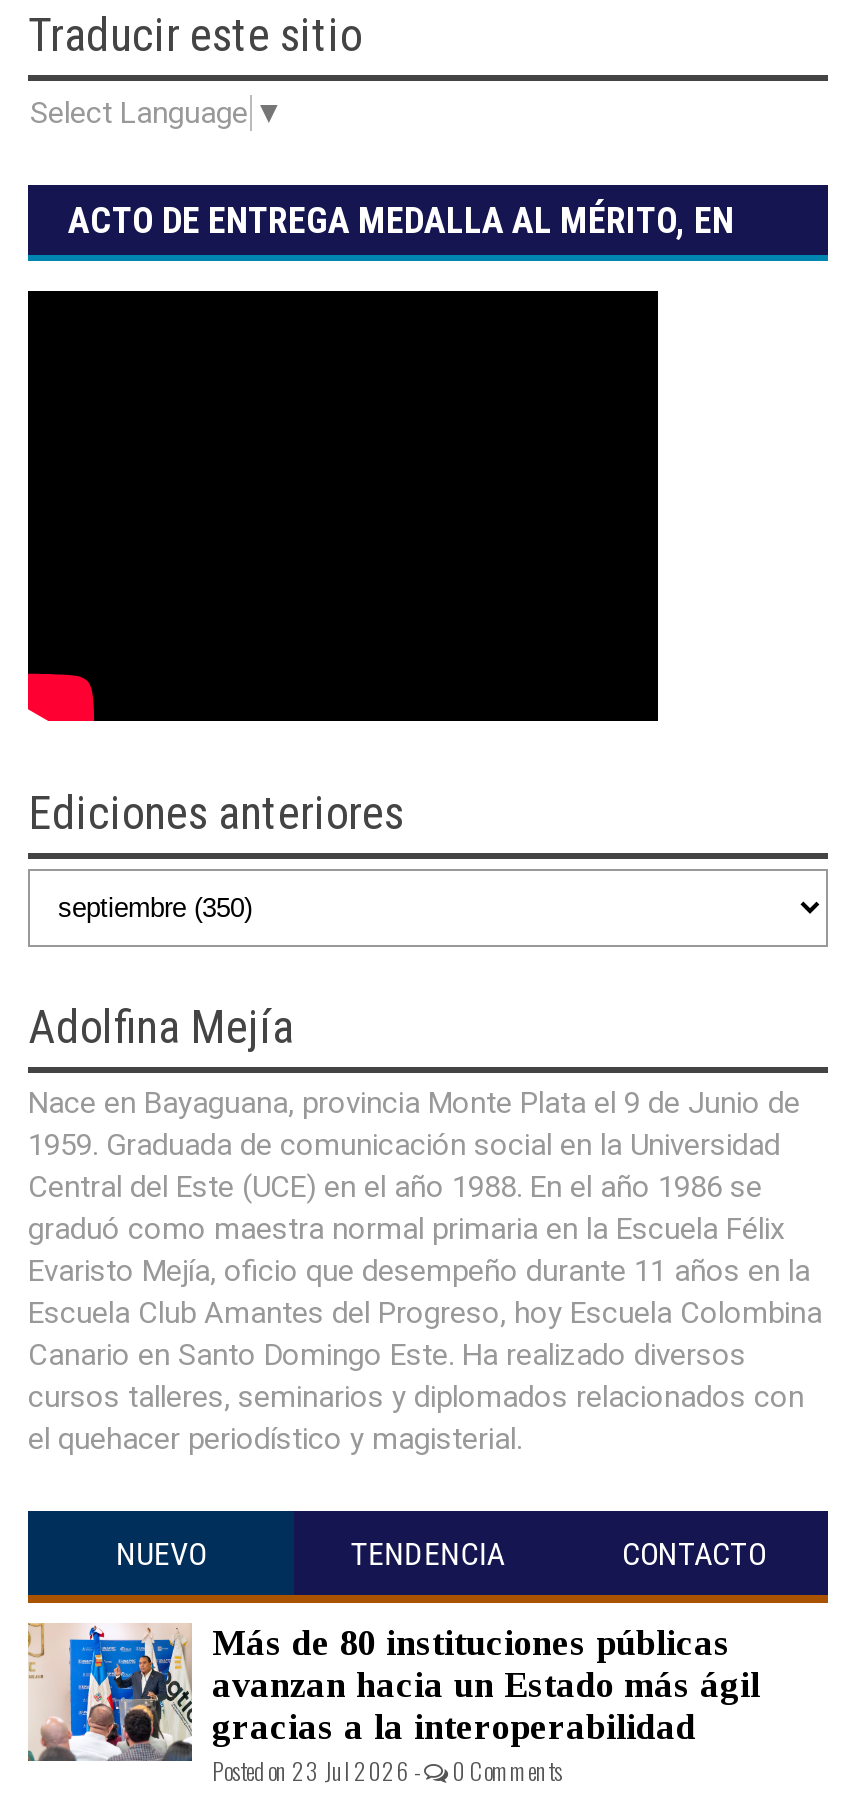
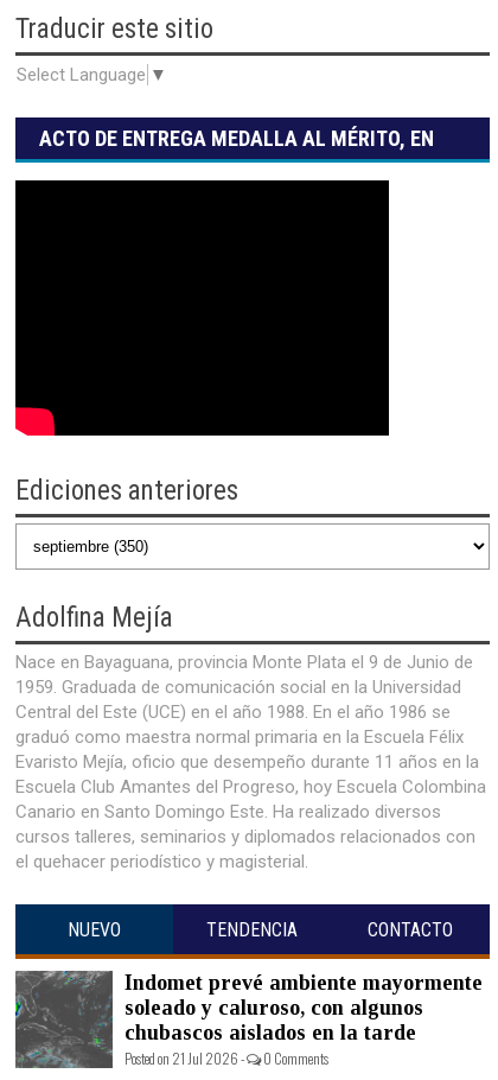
- [image]
- Más de 80 instituciones públicas
- avanzan hacia un Estado más ágil
- gracias a la interoperabilidad
- Posted on 23 Jul 2026 -
+ [image]
+ Indomet prevé ambiente mayormente
+ soleado y caluroso, con algunos
+ chubascos aislados en la tarde
+ Posted on 21 Jul 2026 -
